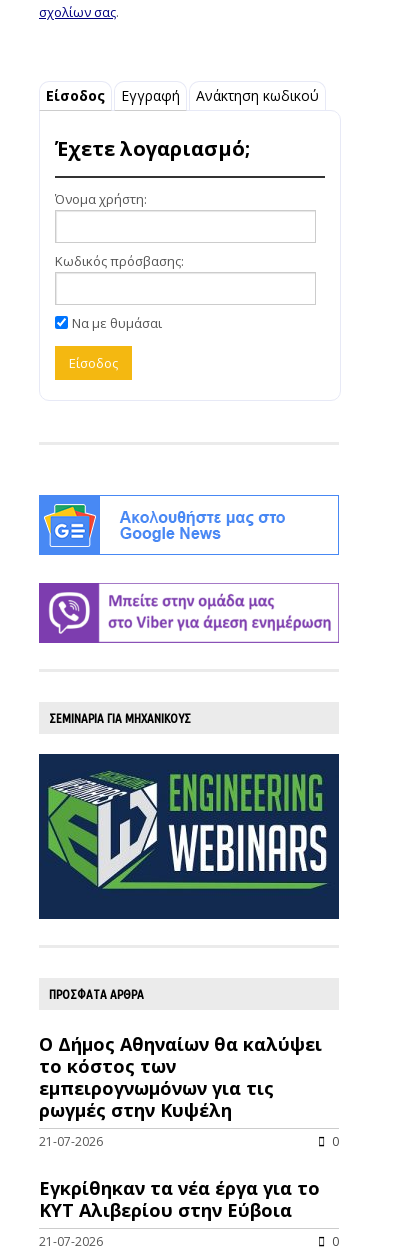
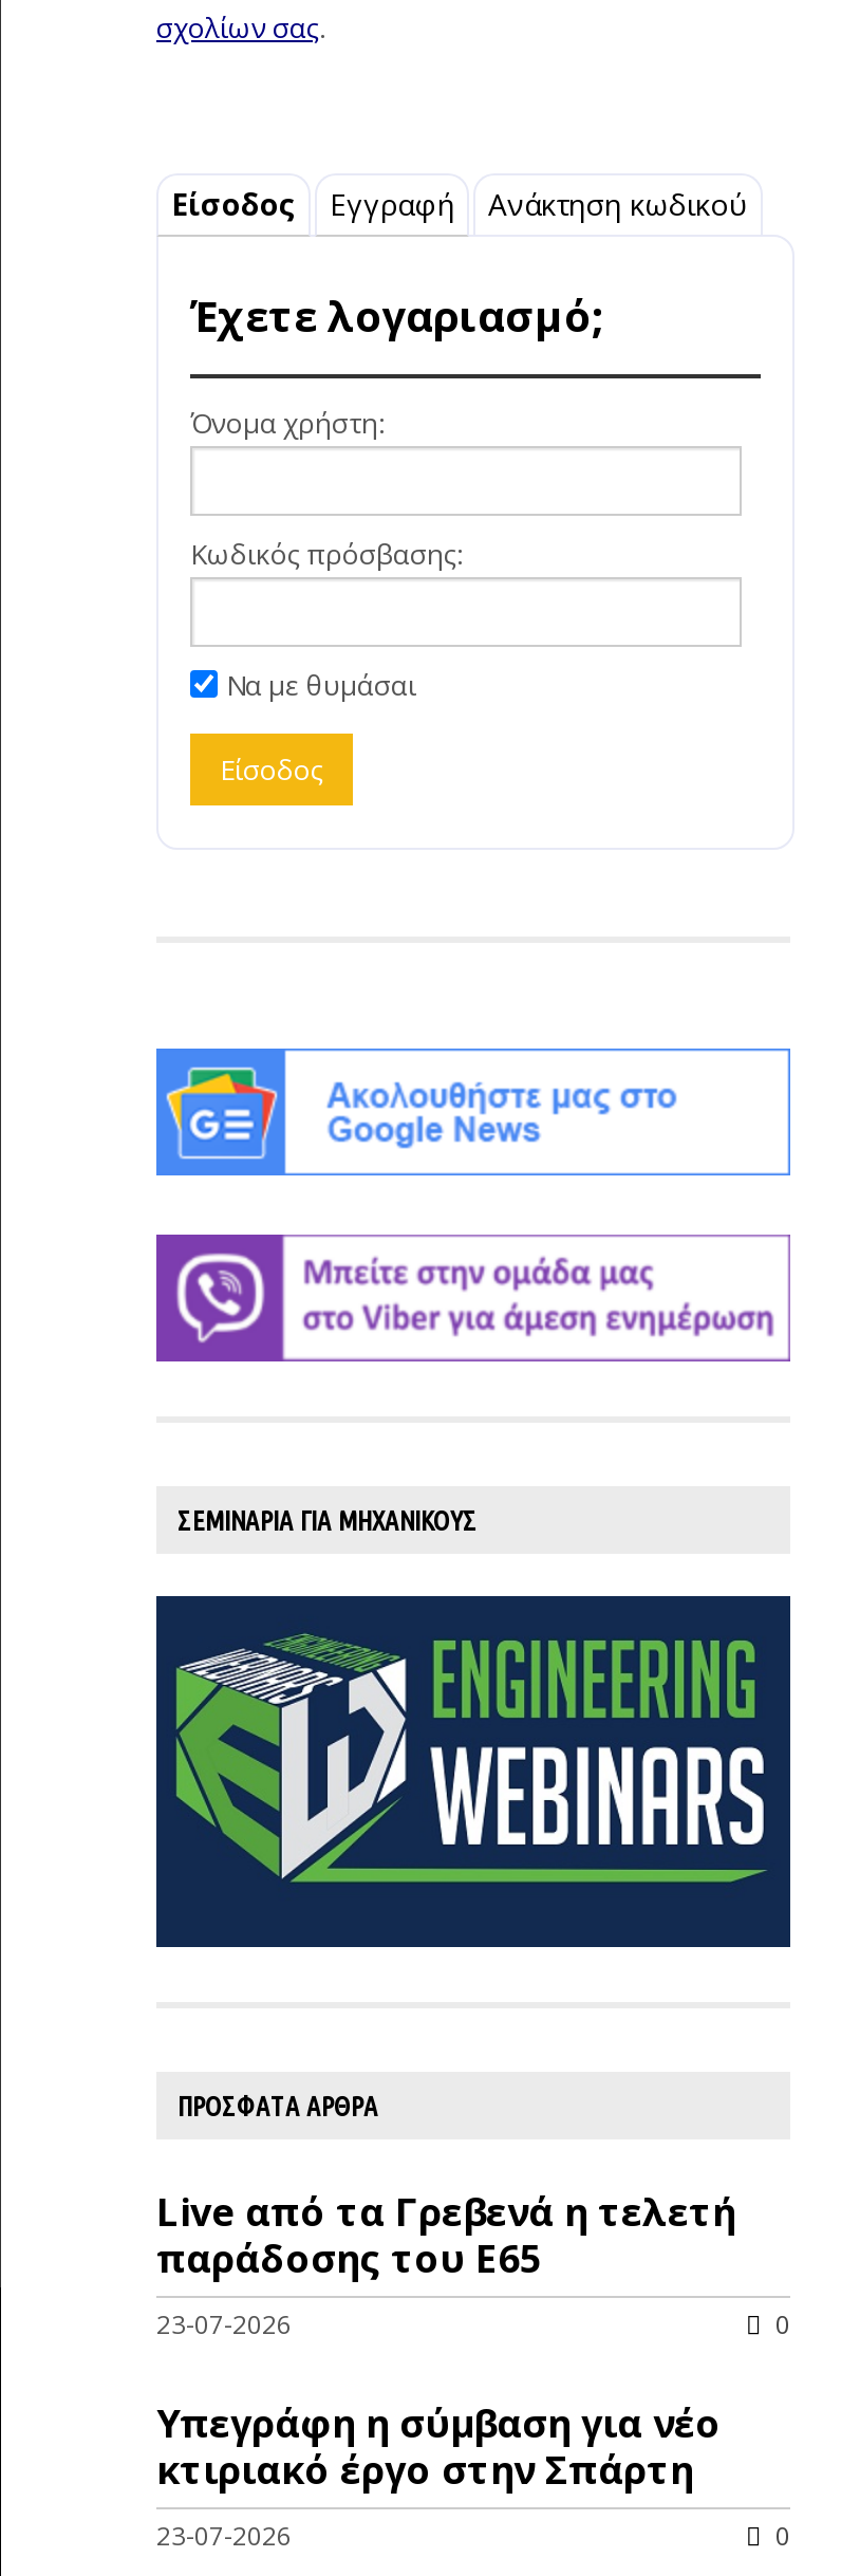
- Ο Δήμος Αθηναίων θα καλύψει
- το κόστος των
- εμπειρογνωμόνων για τις
- ρωγμές στην Κυψέλη
+ Live από τα Γρεβενά η τελετή
+ παράδοσης του Ε65

- 21-07-2026
+ 23-07-2026

- Εγκρίθηκαν τα νέα έργα για το
- ΚΥΤ Αλιβερίου στην Εύβοια
+ Υπεγράφη η σύμβαση για νέο
+ κτιριακό έργο στην Σπάρτη

- 21-07-2026
+ 23-07-2026
